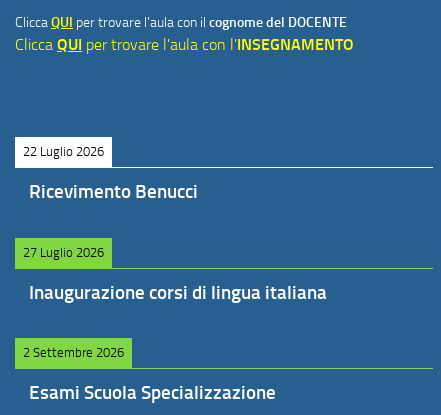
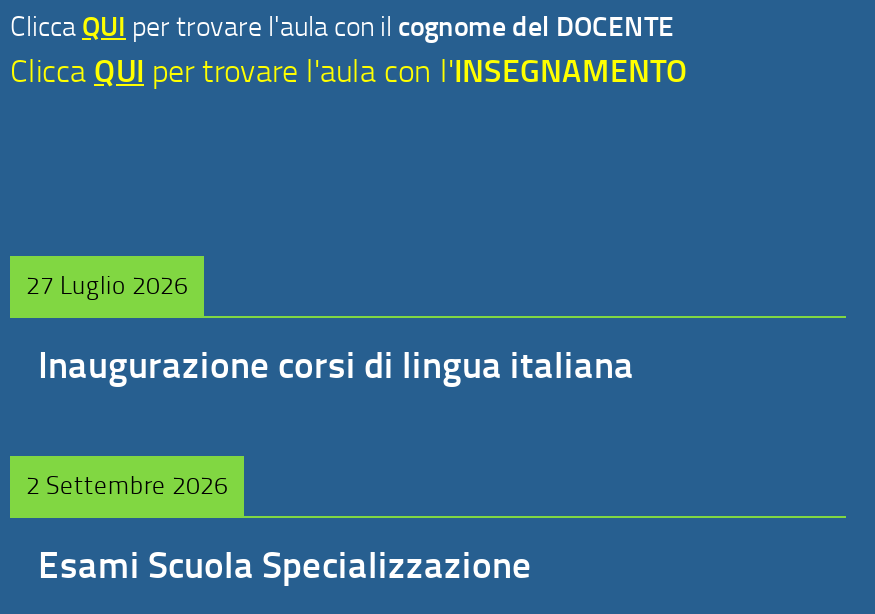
- 22 Luglio 2026
- Ricevimento Benucci
